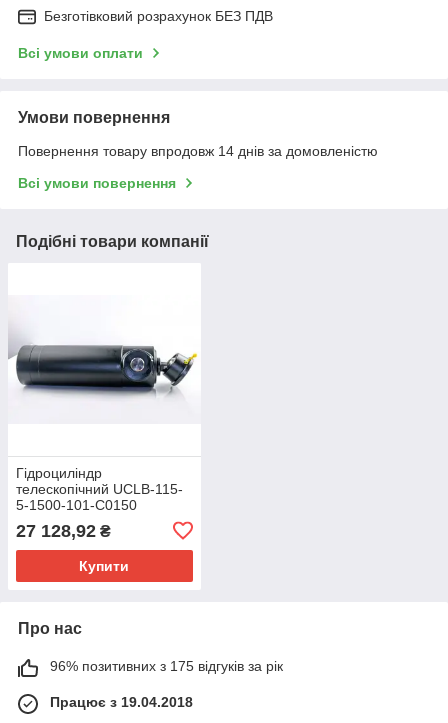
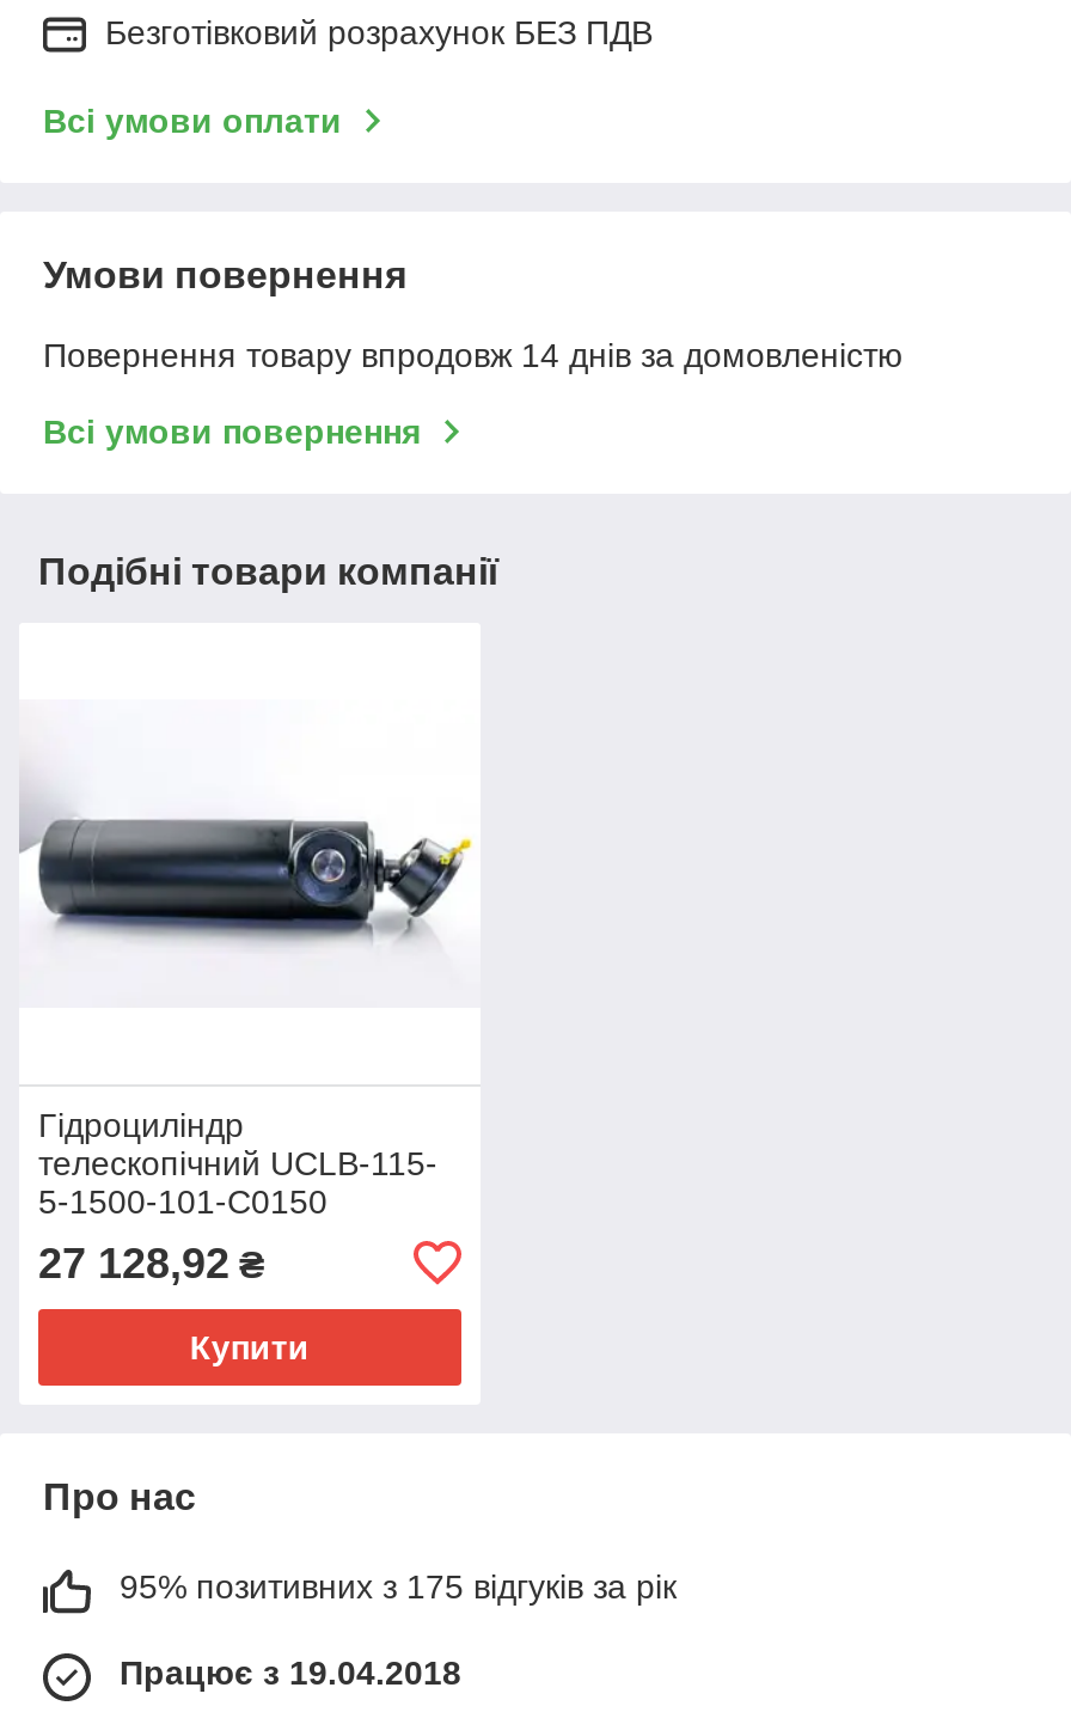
- 96% позитивних з 175 відгуків за рік
+ 95% позитивних з 175 відгуків за рік
